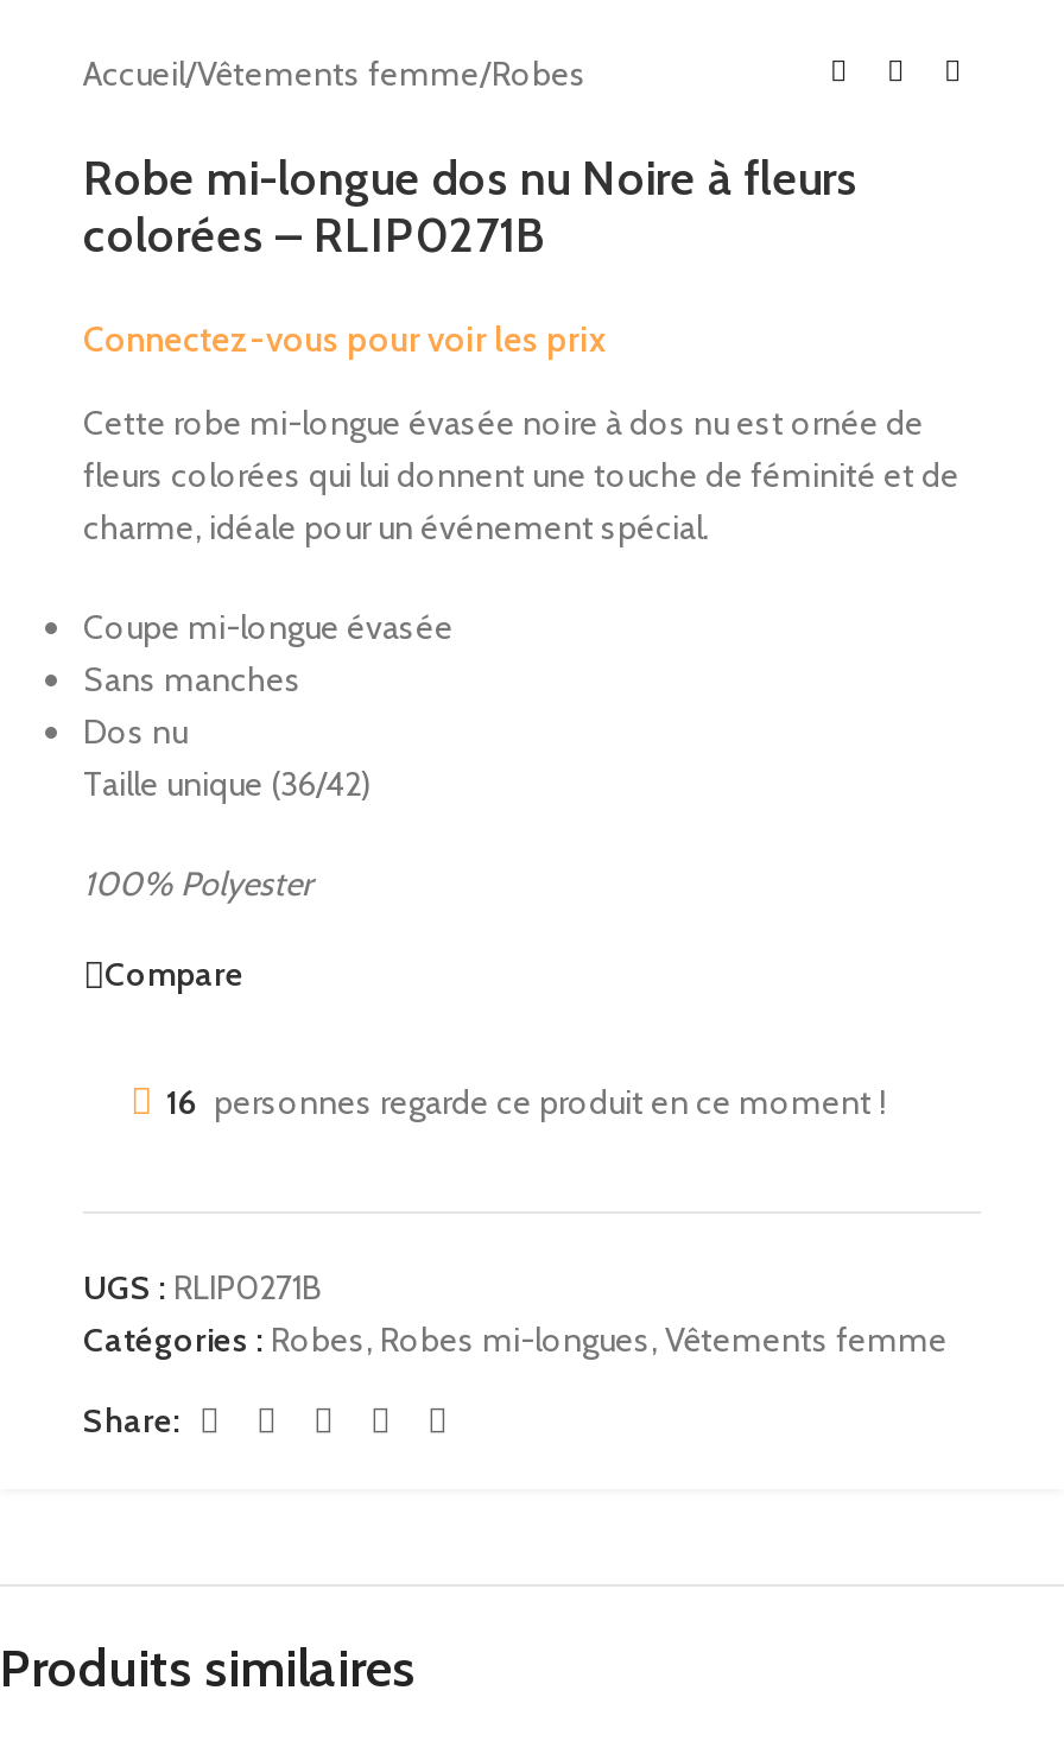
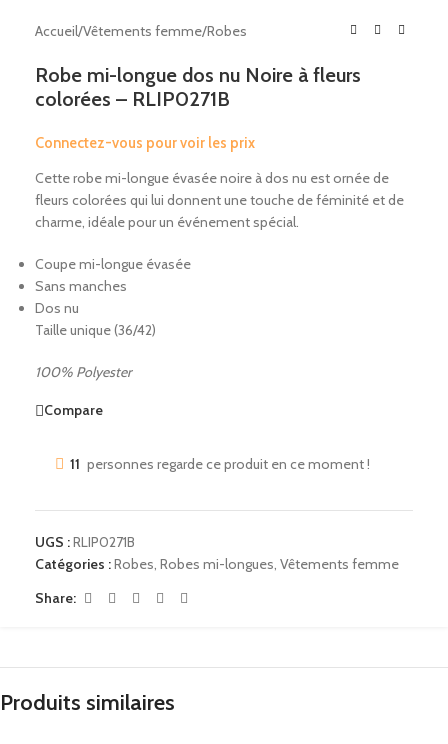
- 16 personnes regarde ce produit en ce moment !
+ 11 personnes regarde ce produit en ce moment !
